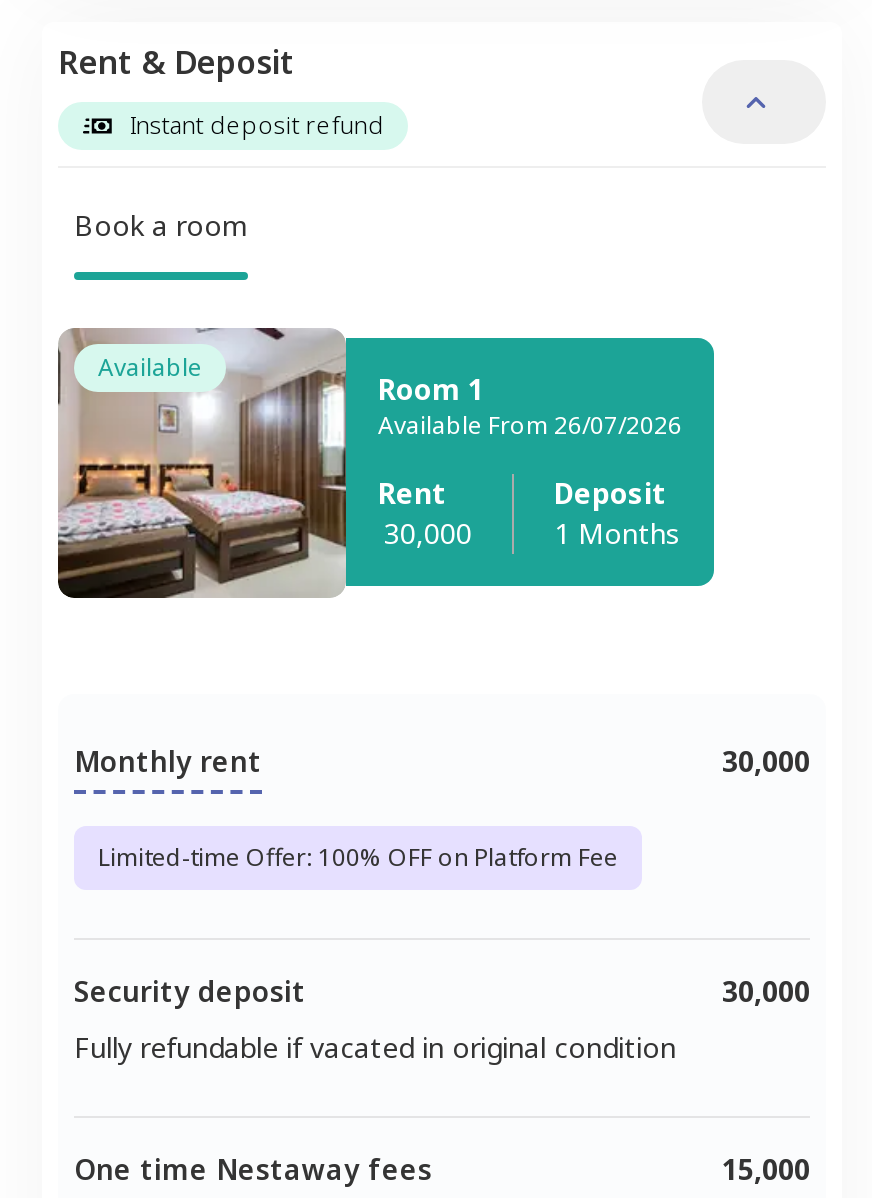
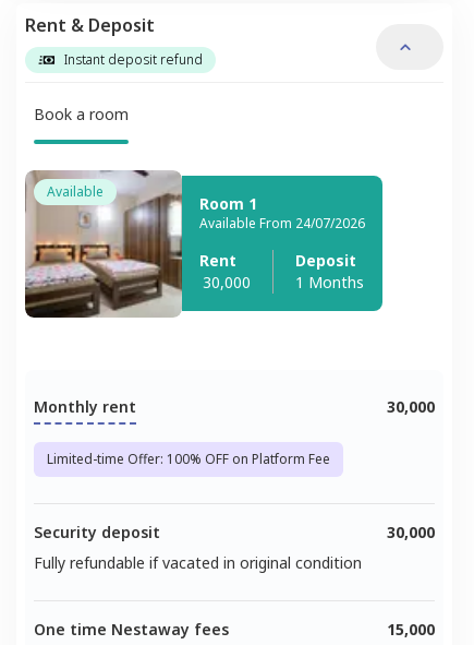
- Available From 26/07/2026
+ Available From 24/07/2026
